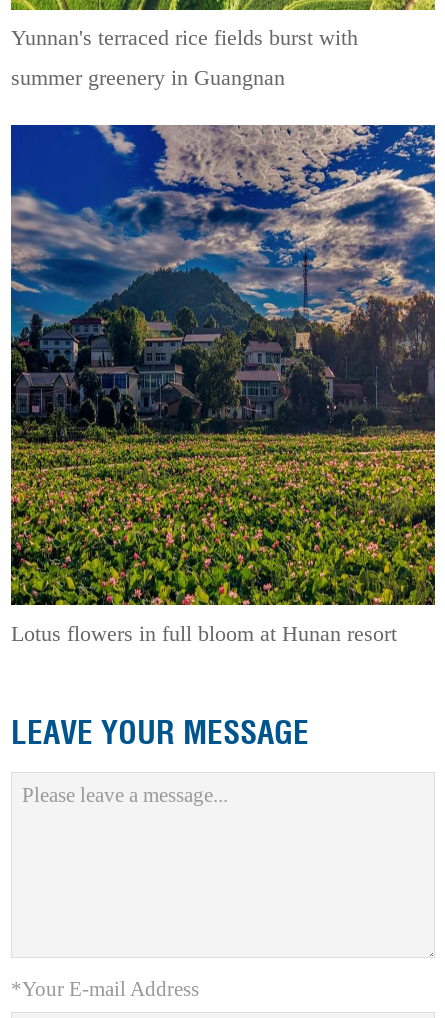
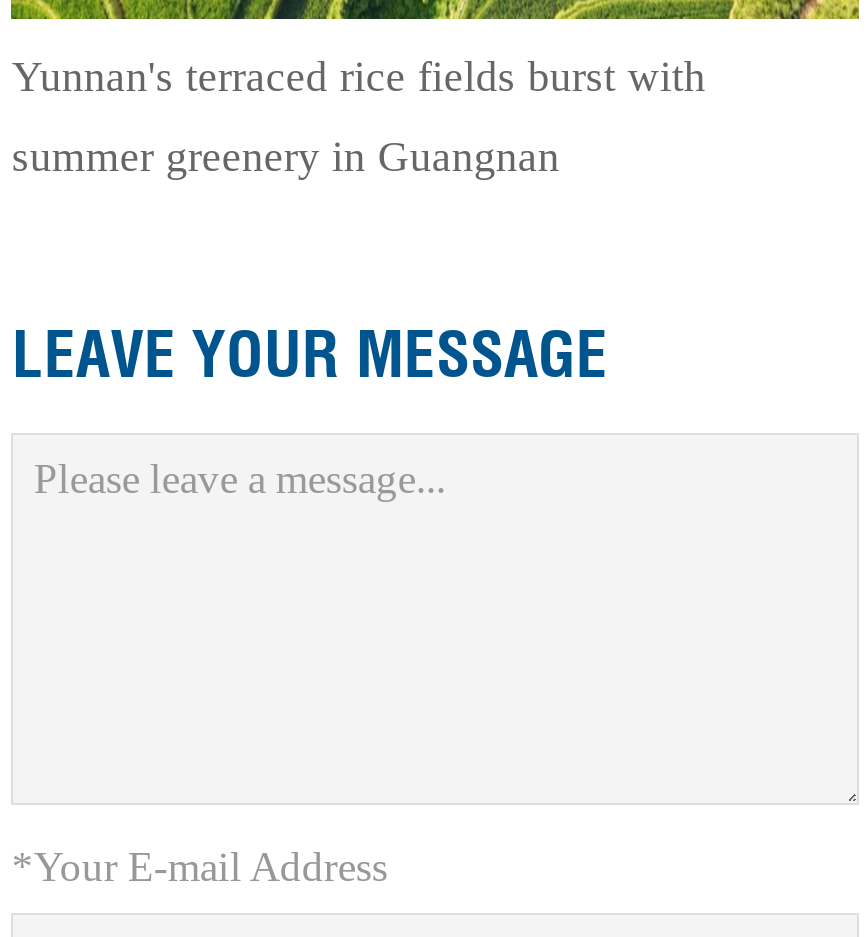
- [image]
- Lotus flowers in full bloom at Hunan resort
